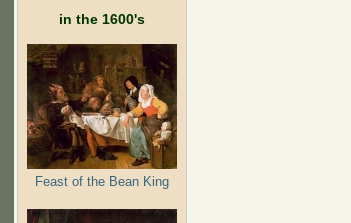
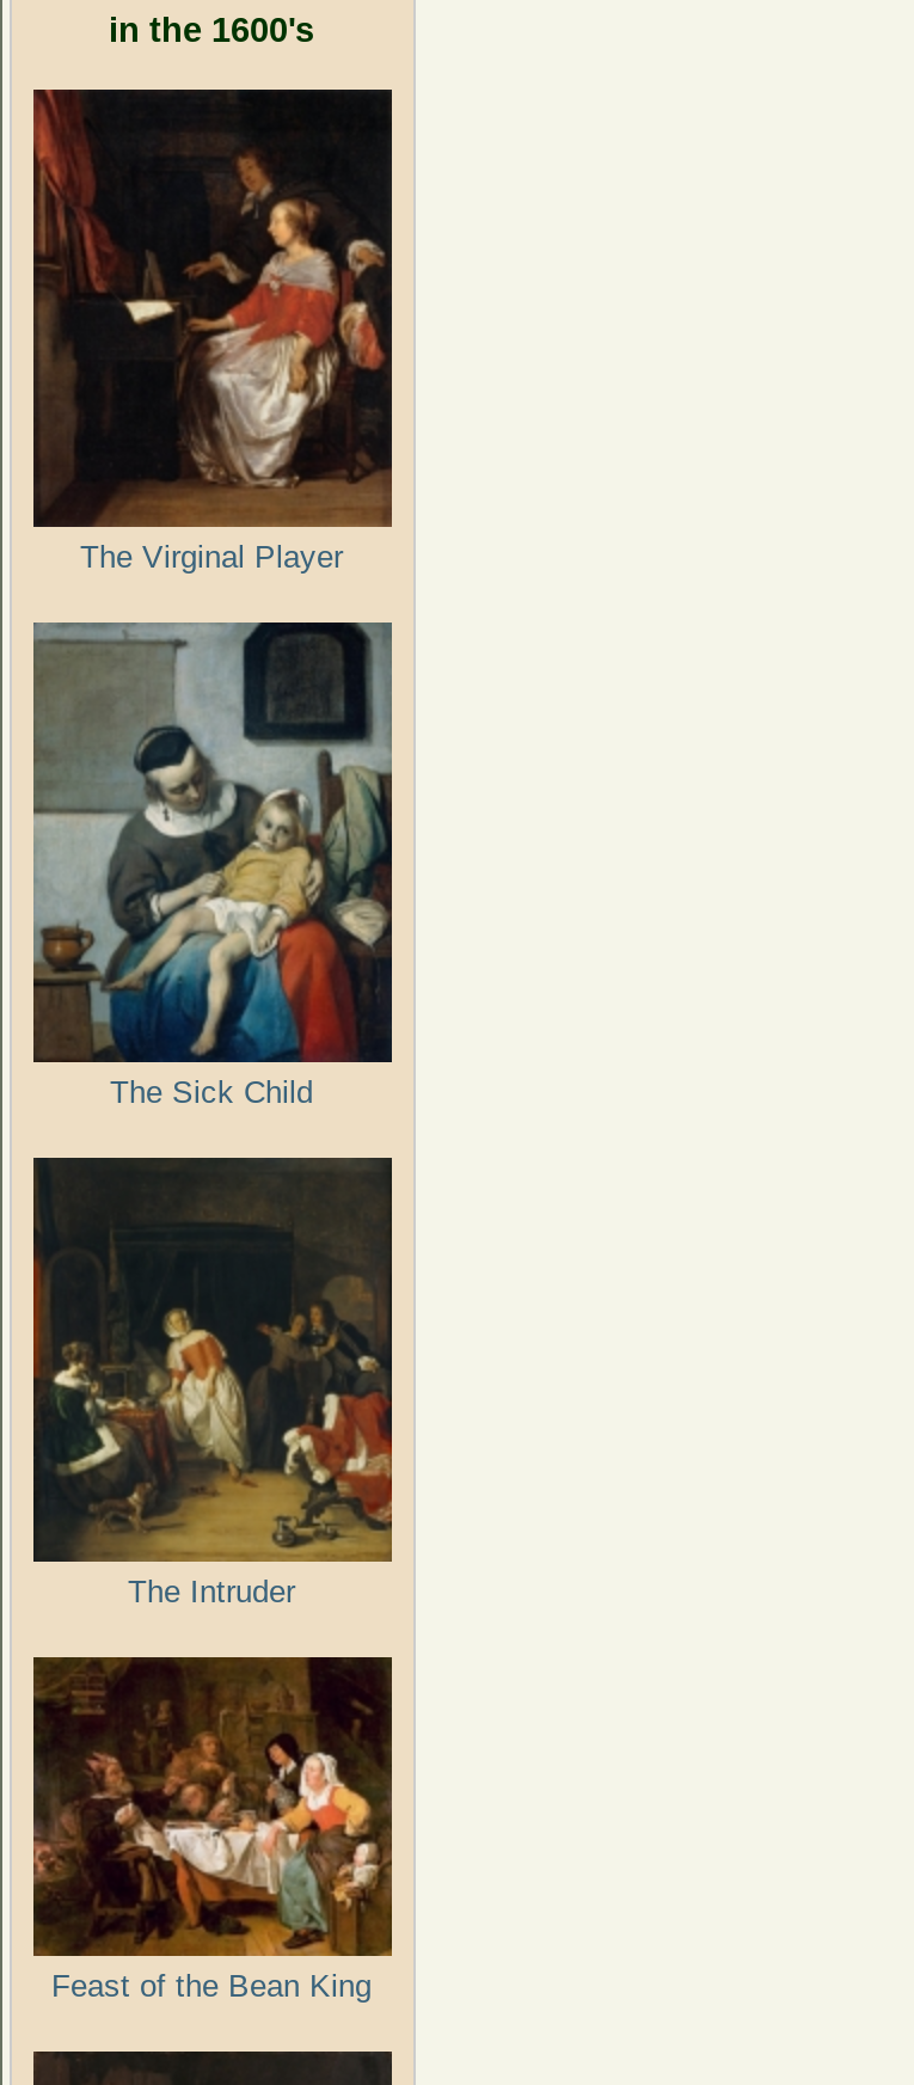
+ [image]
+ The Virginal Player

+ [image]
+ The Sick Child

+ [image]
+ The Intruder
